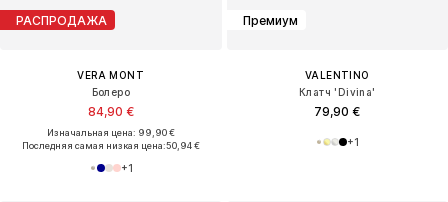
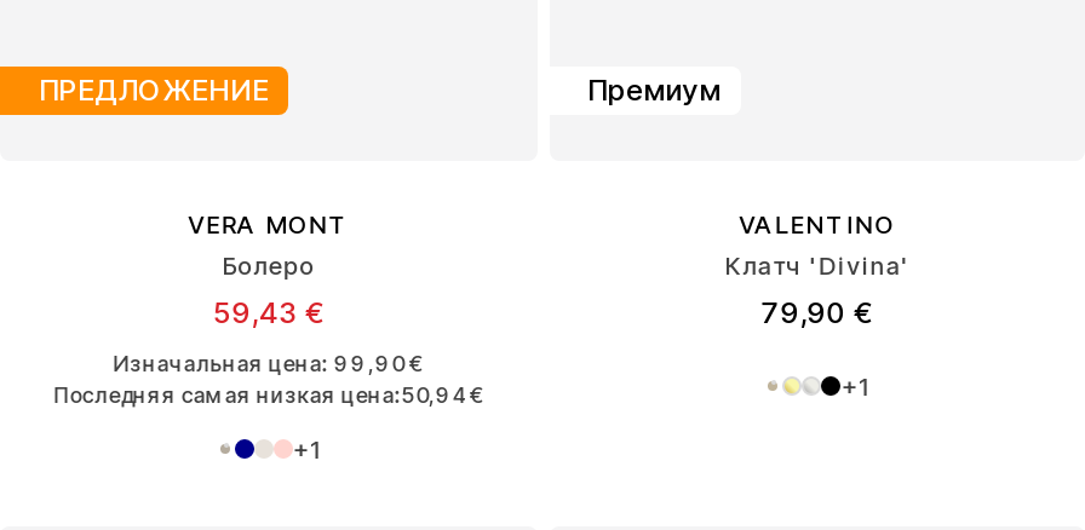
- РАСПРОДАЖА
+ ПРЕДЛОЖЕНИЕ

- 84,90 €
+ 59,43 €
